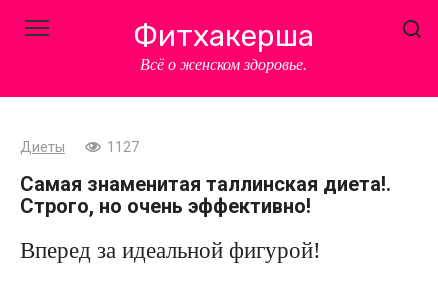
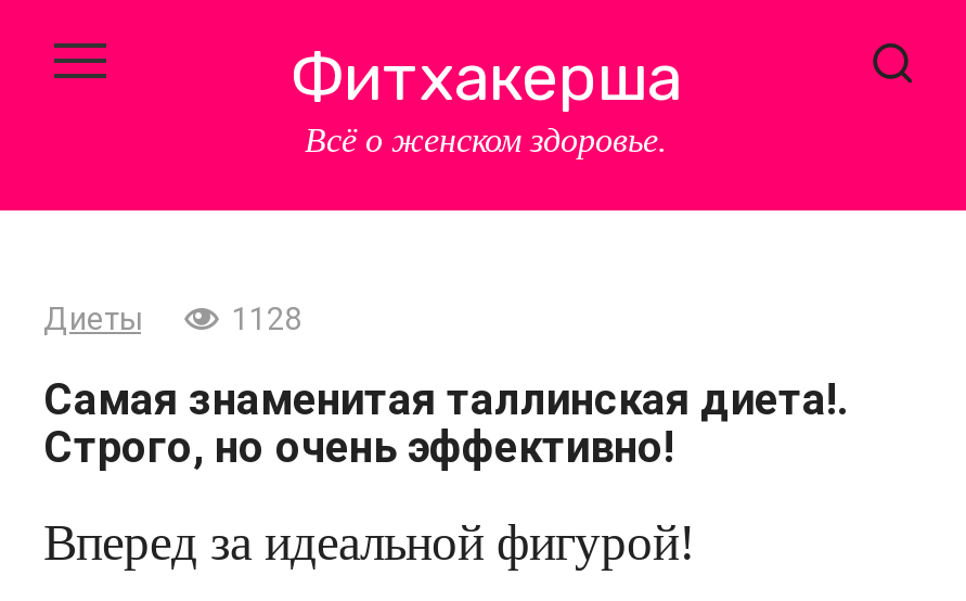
- 1127
+ 1128
